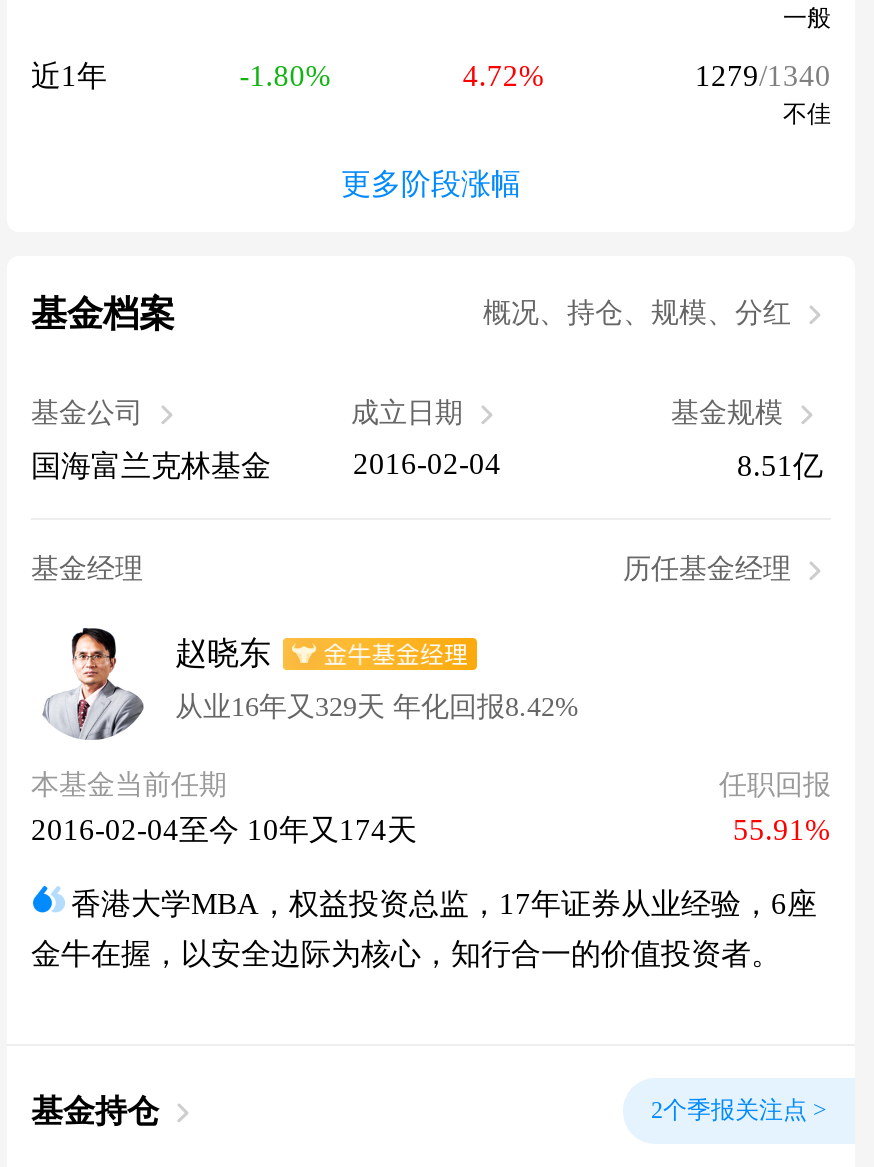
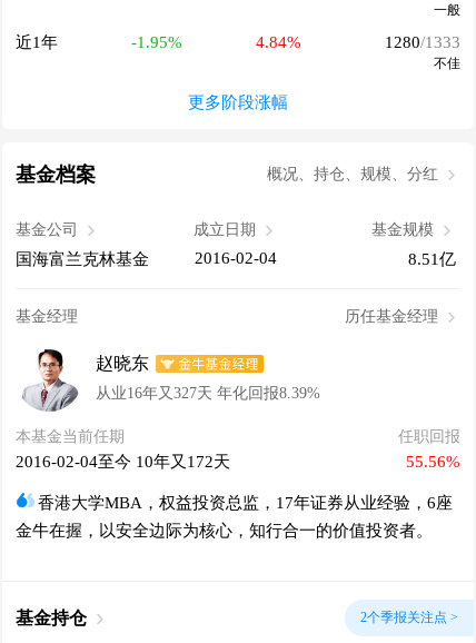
- -1.80%
+ -1.95%

- 4.72%
+ 4.84%

- 1279/1340
+ 1280/1333

- 从业16年又329天 年化回报8.42%
+ 从业16年又327天 年化回报8.39%

- 2016-02-04至今 10年又174天
+ 2016-02-04至今 10年又172天

- 55.91%
+ 55.56%
